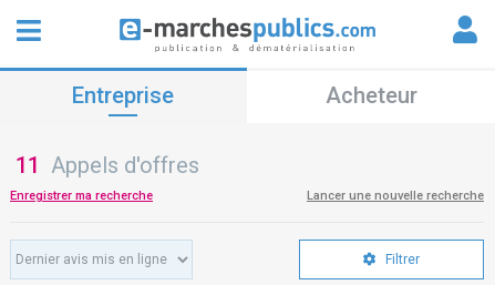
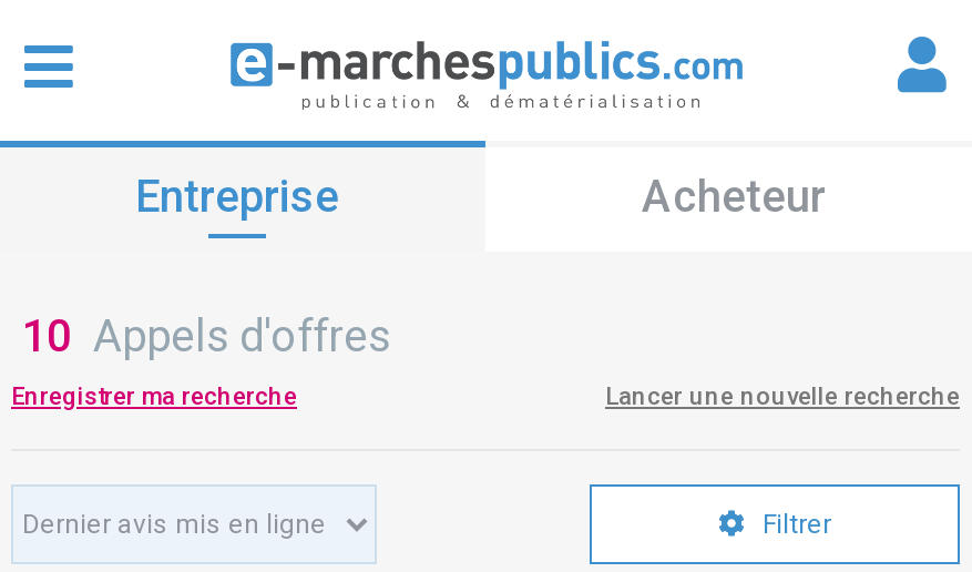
- 11 Appels d'offres
+ 10 Appels d'offres
